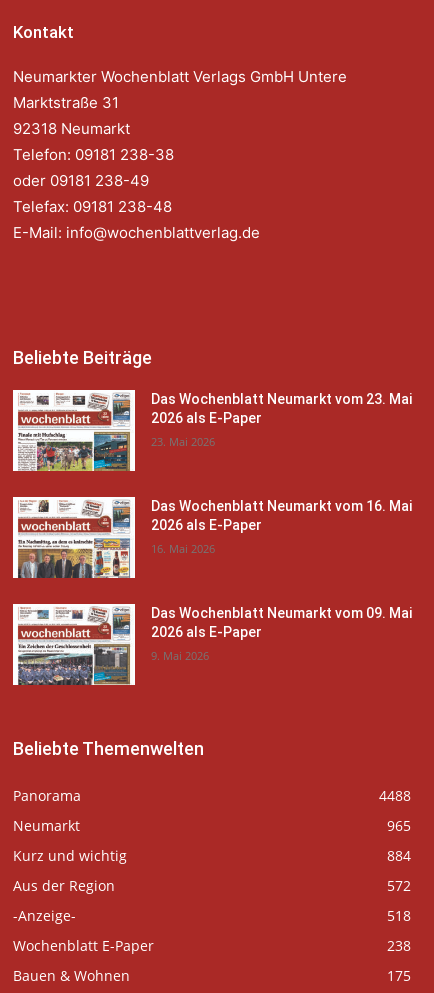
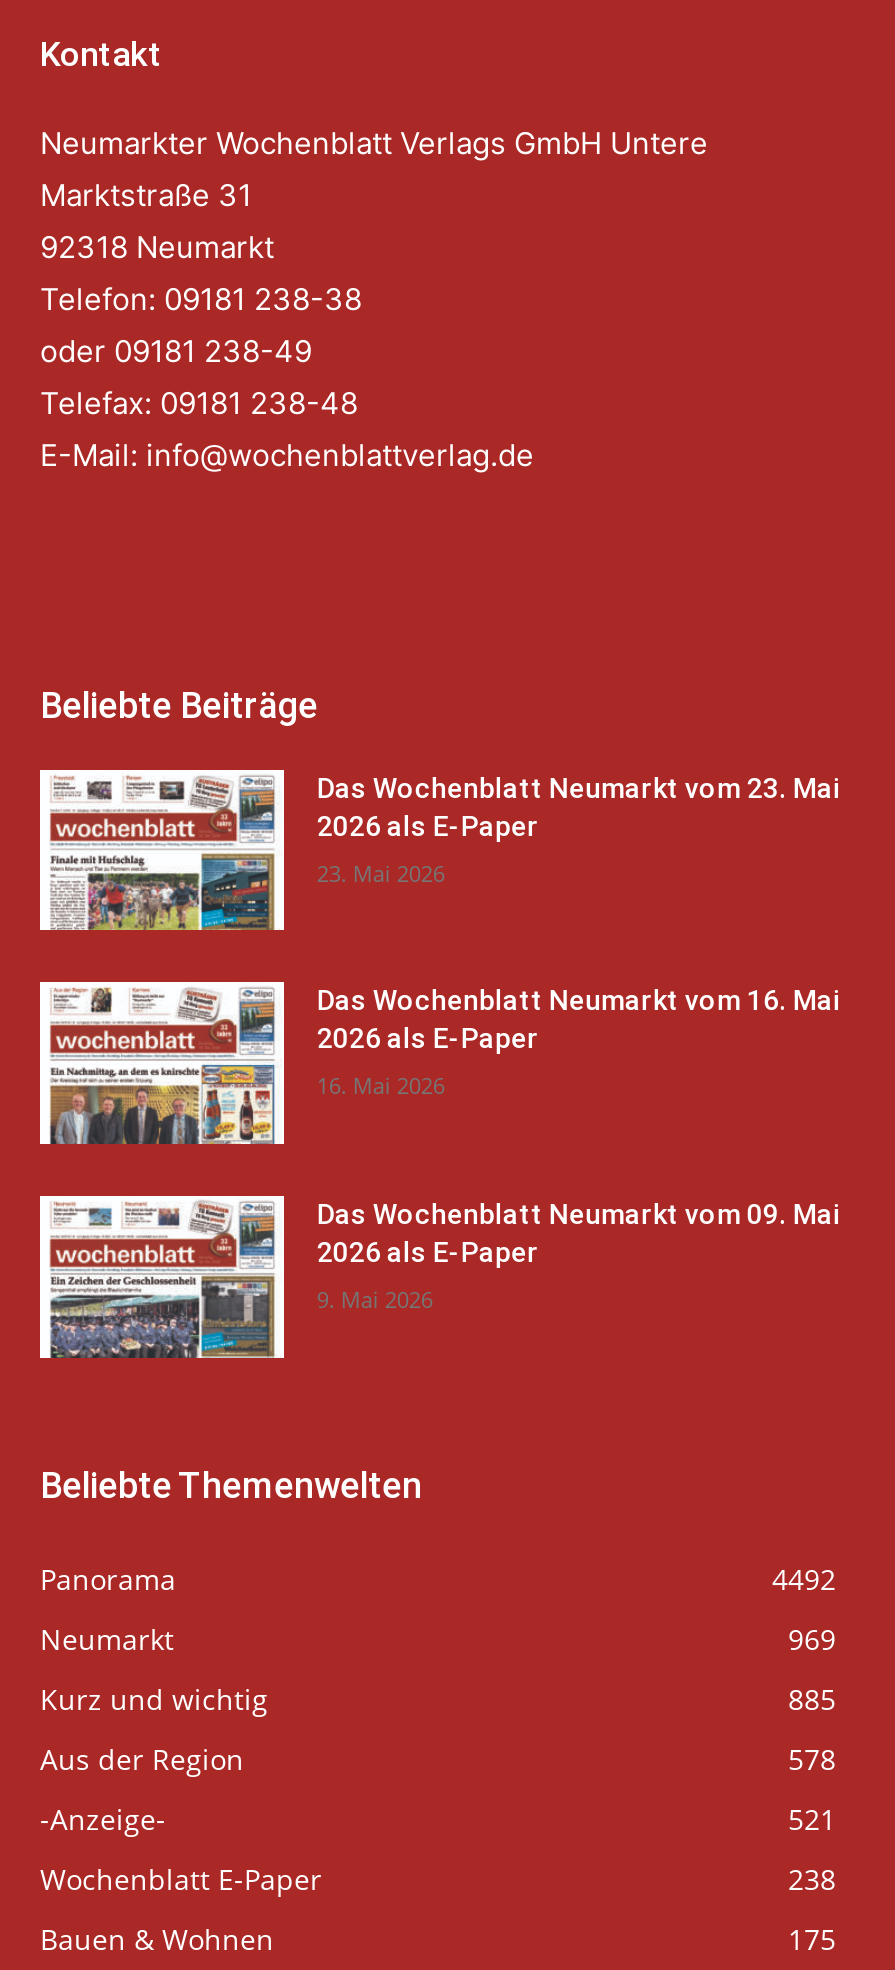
- 4488
+ 4492

- 965
+ 969

- 884
+ 885

- 572
+ 578

- 518
+ 521
